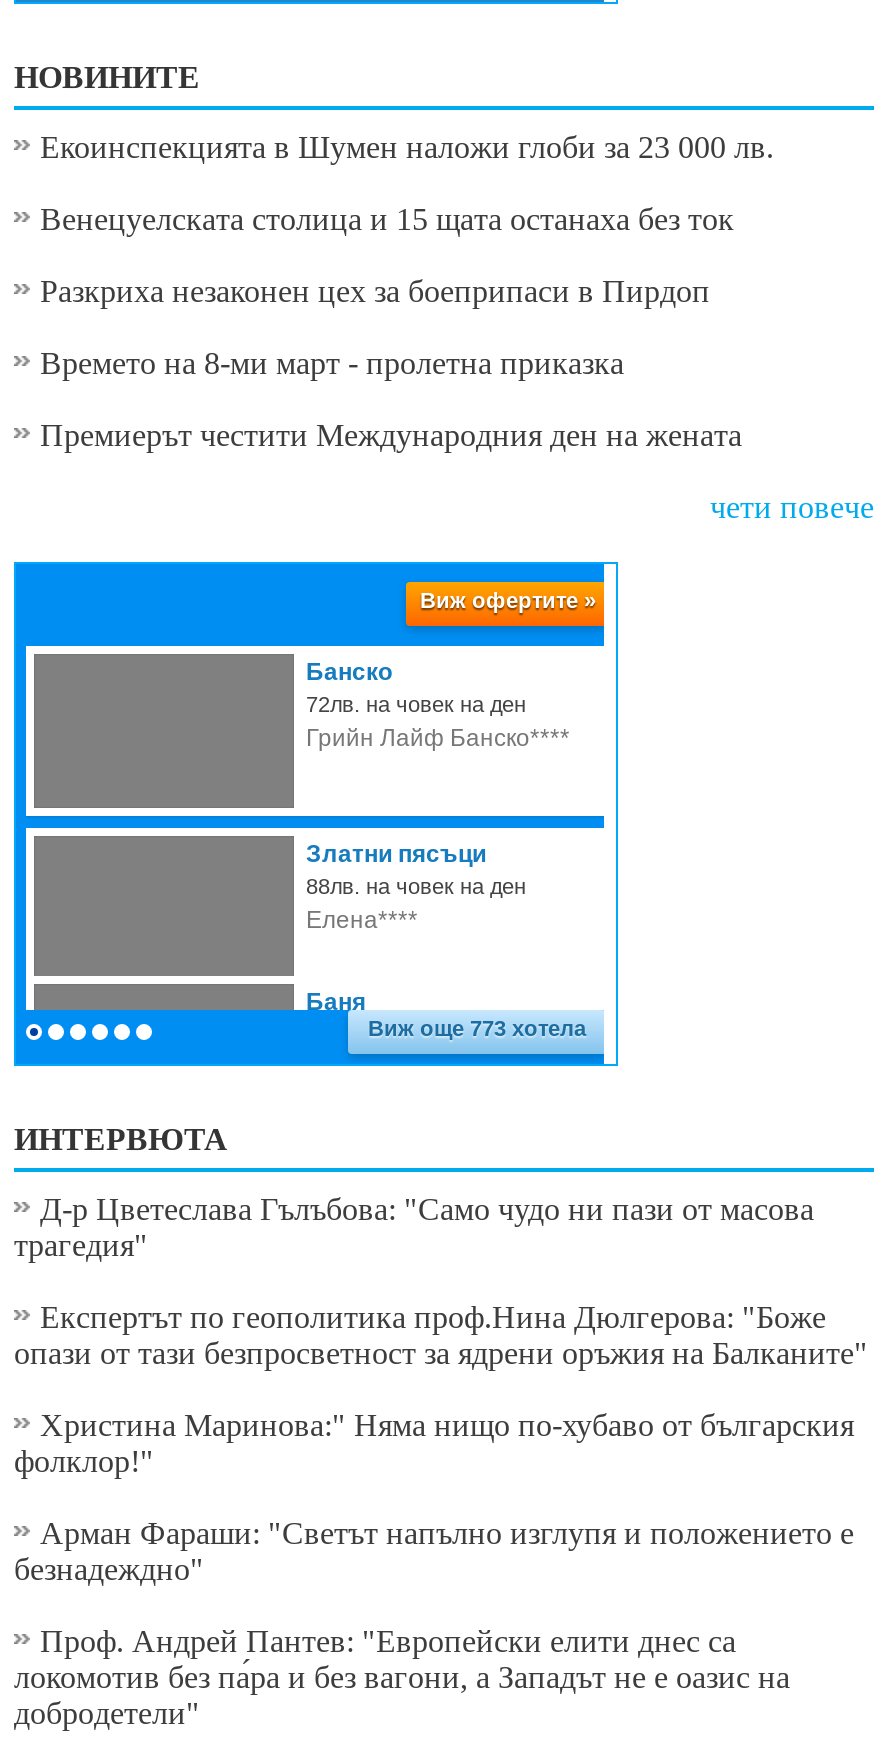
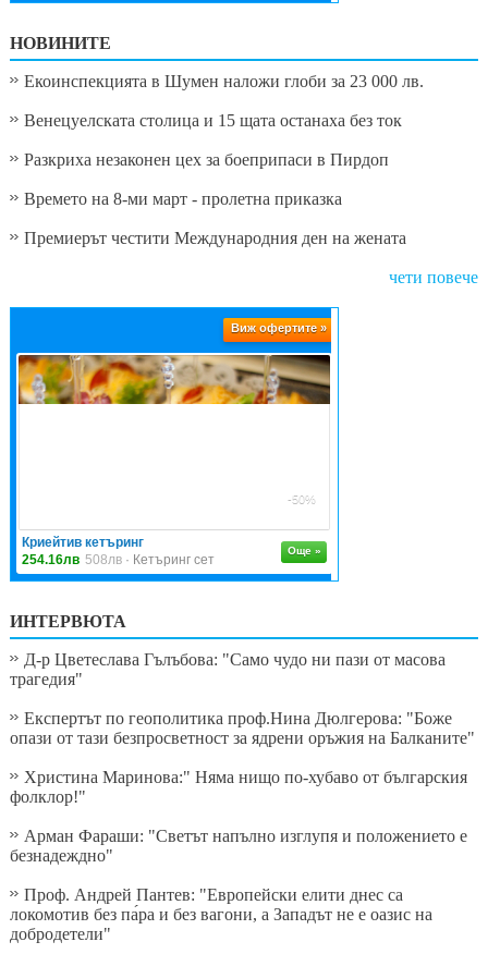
- [image]
+ [image]
